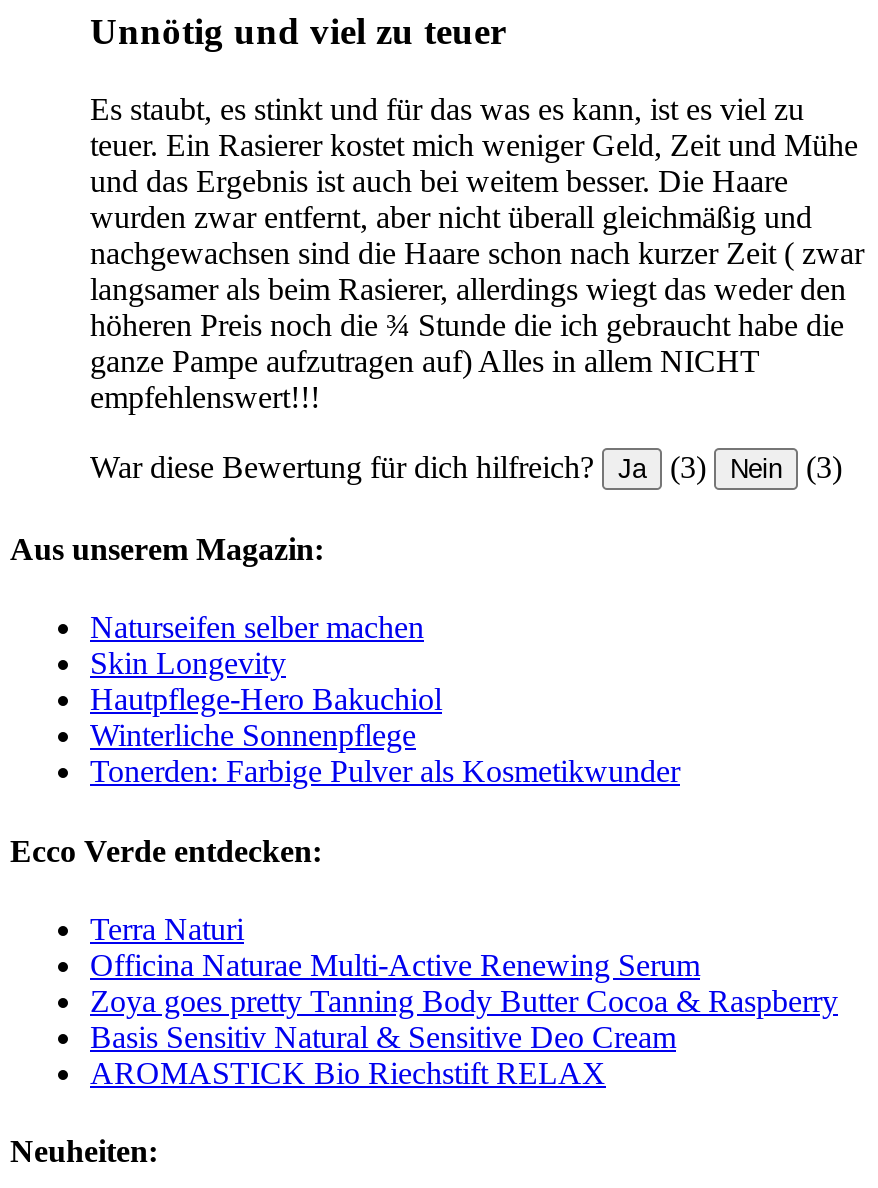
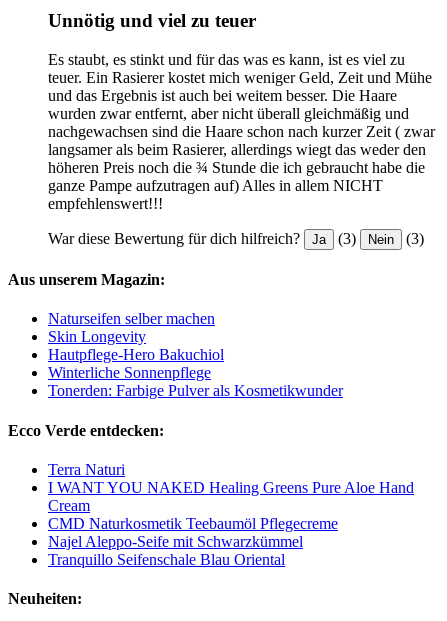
- Officina Naturae Multi-Active Renewing Serum
- Zoya goes pretty Tanning Body Butter Cocoa & Raspberry
- Basis Sensitiv Natural & Sensitive Deo Cream
- AROMASTICK Bio Riechstift RELAX
+ I WANT YOU NAKED Healing Greens Pure Aloe Hand
+ Cream
+ CMD Naturkosmetik Teebaumöl Pflegecreme
+ Najel Aleppo-Seife mit Schwarzkümmel
+ Tranquillo Seifenschale Blau Oriental
